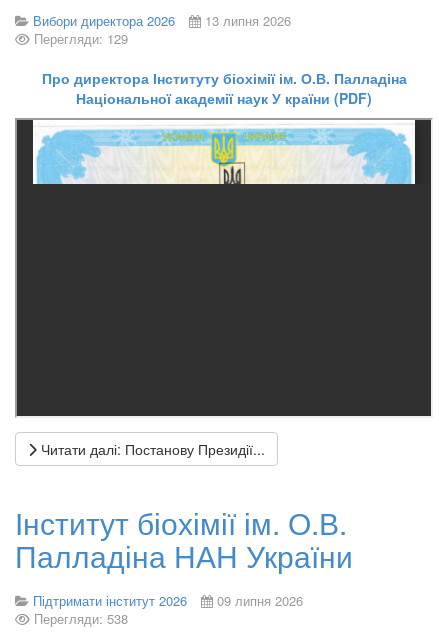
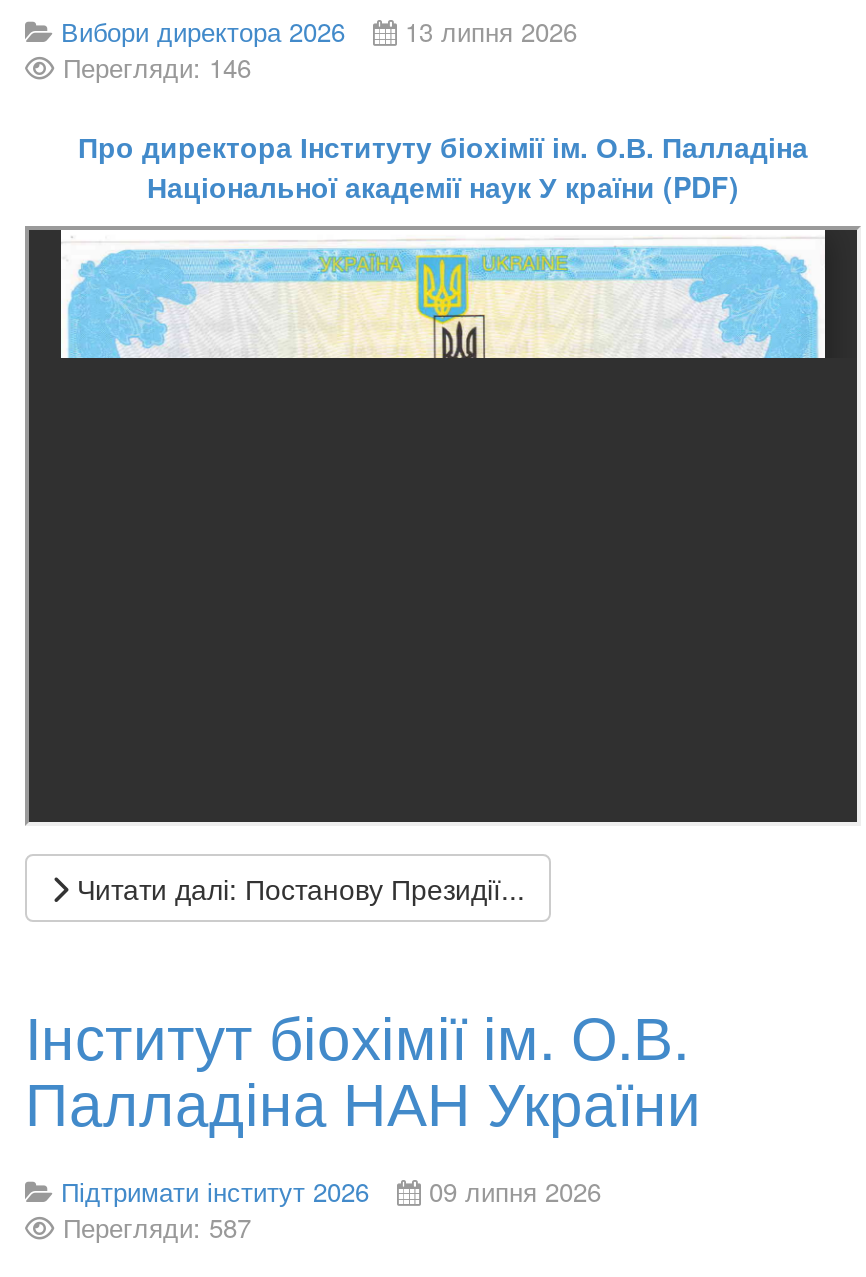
- Перегляди: 129
+ Перегляди: 146

- Перегляди: 538
+ Перегляди: 587
